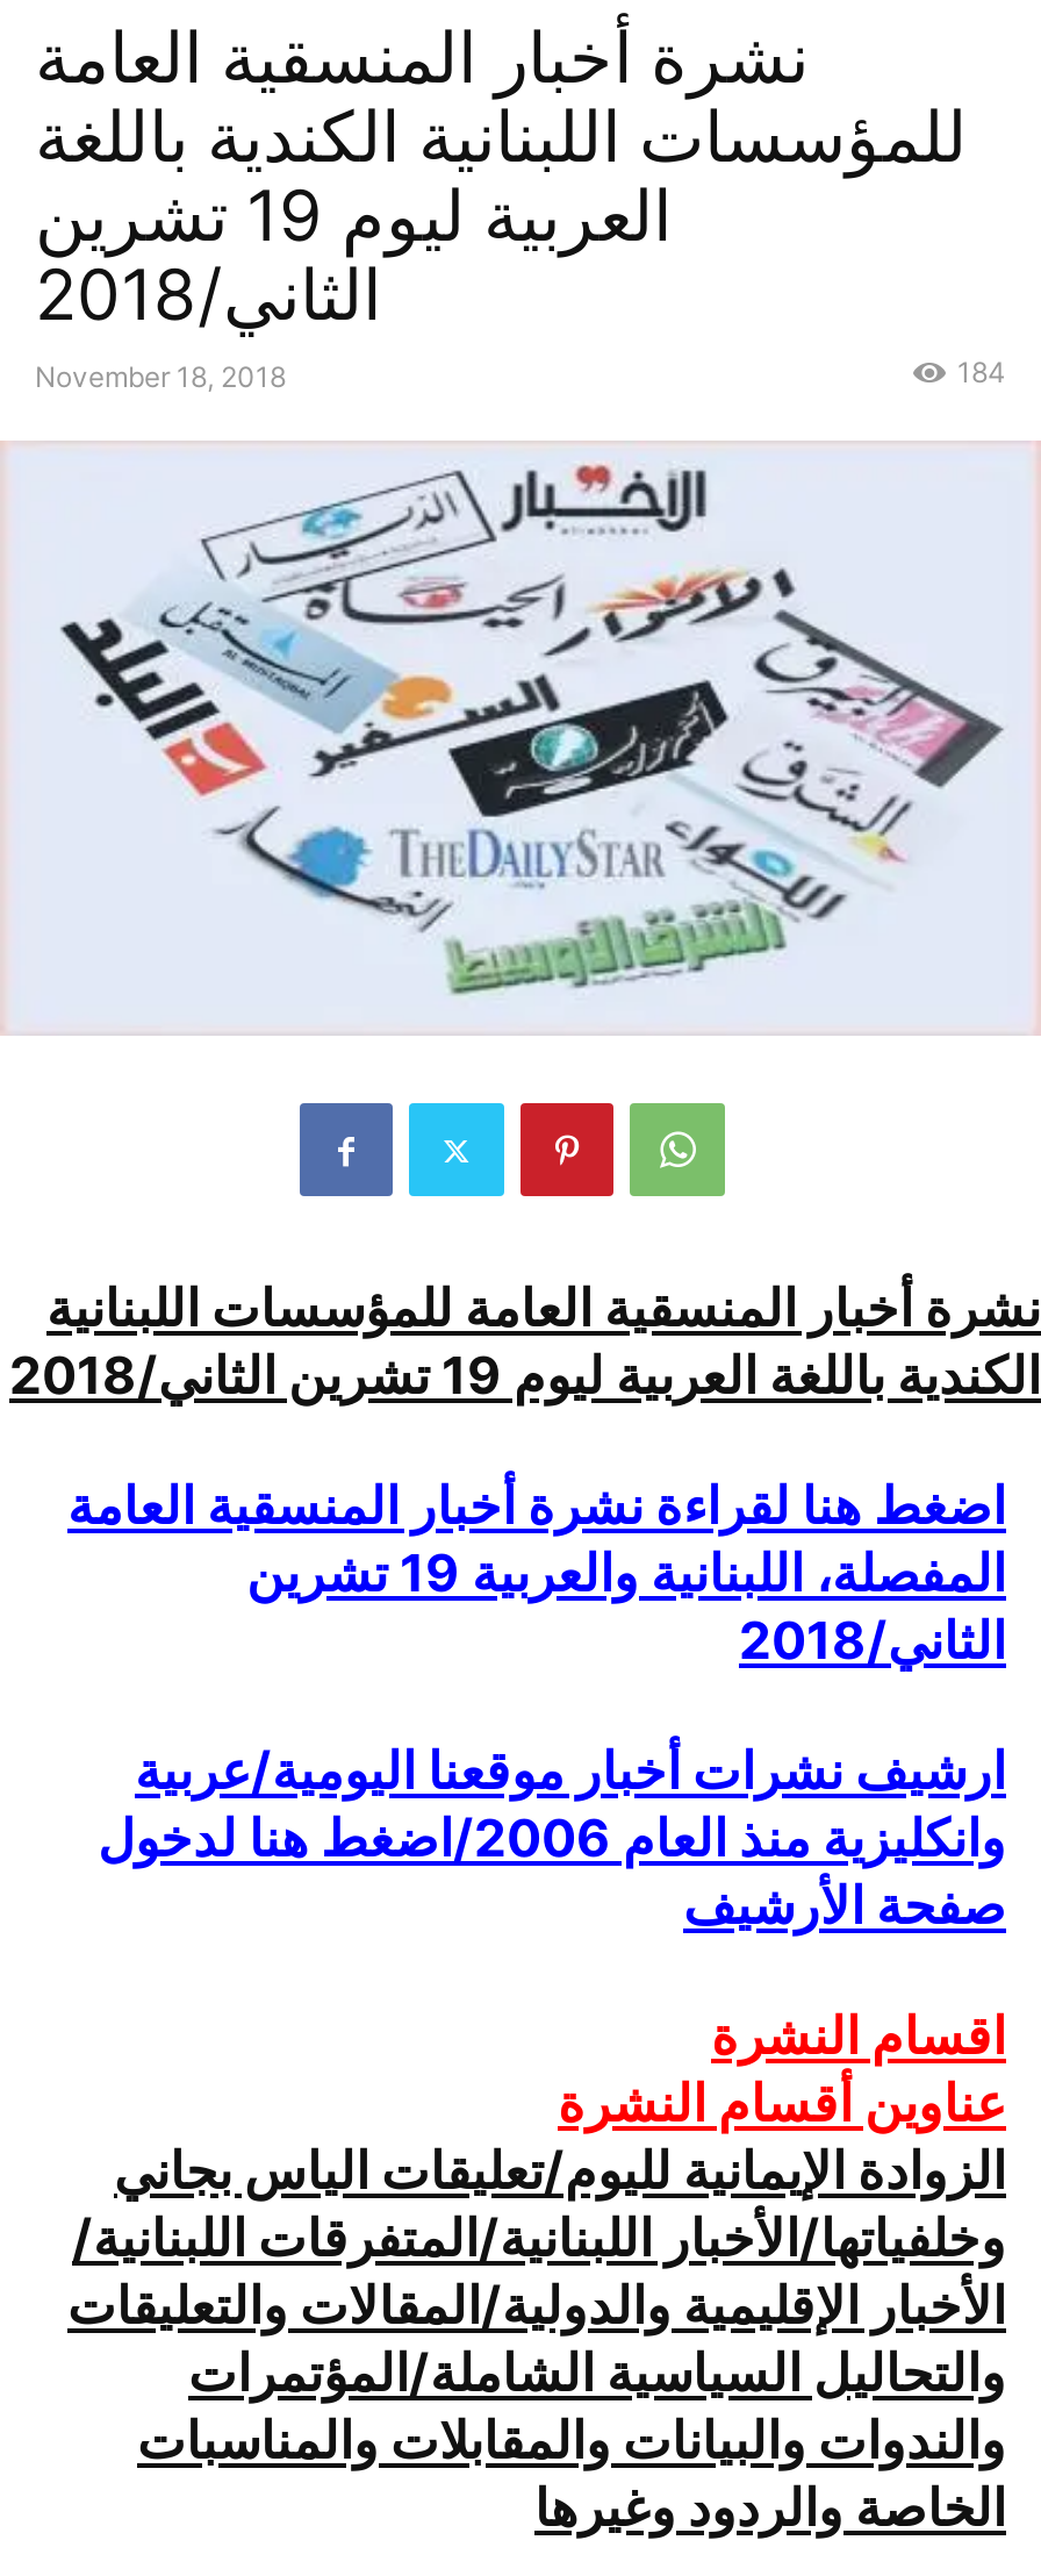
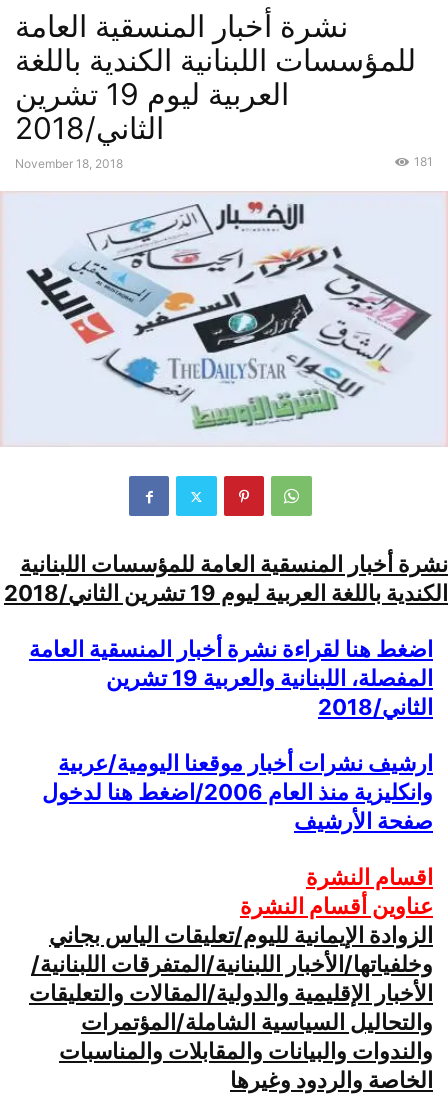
- 184
+ 181
